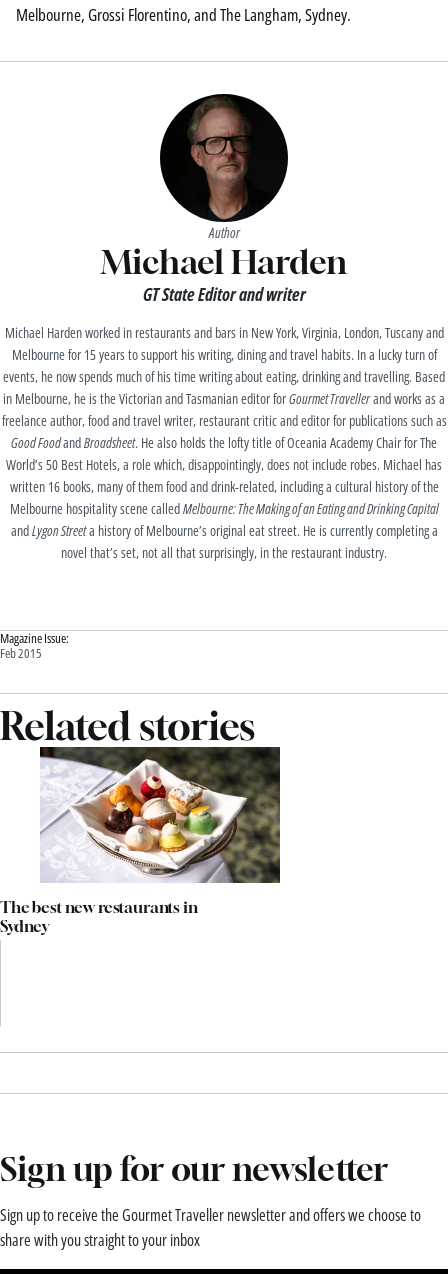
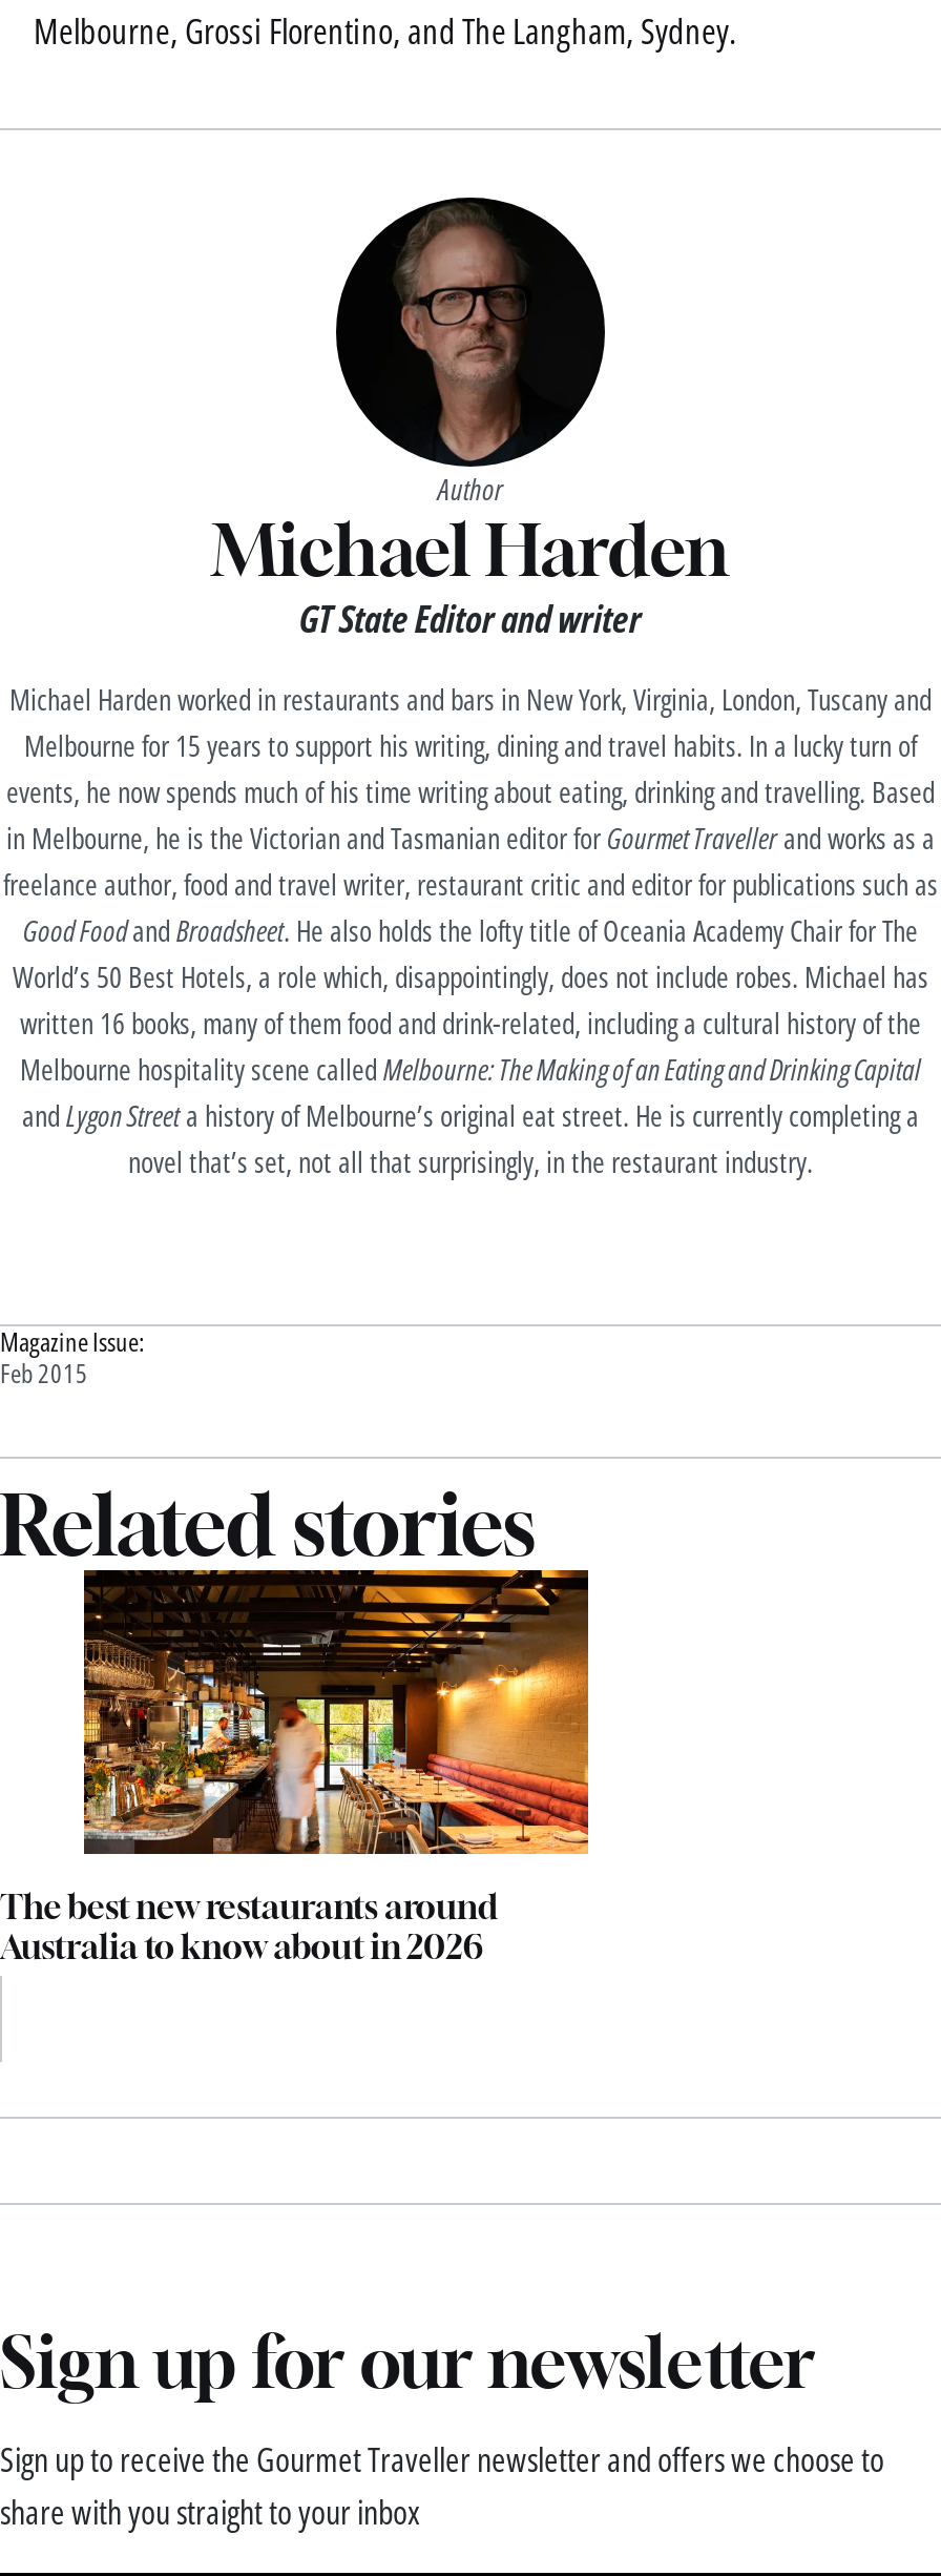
- [image]
- The best new restaurants in
- Sydney
+ [image]
+ The best new restaurants around
+ Australia to know about in 2026
